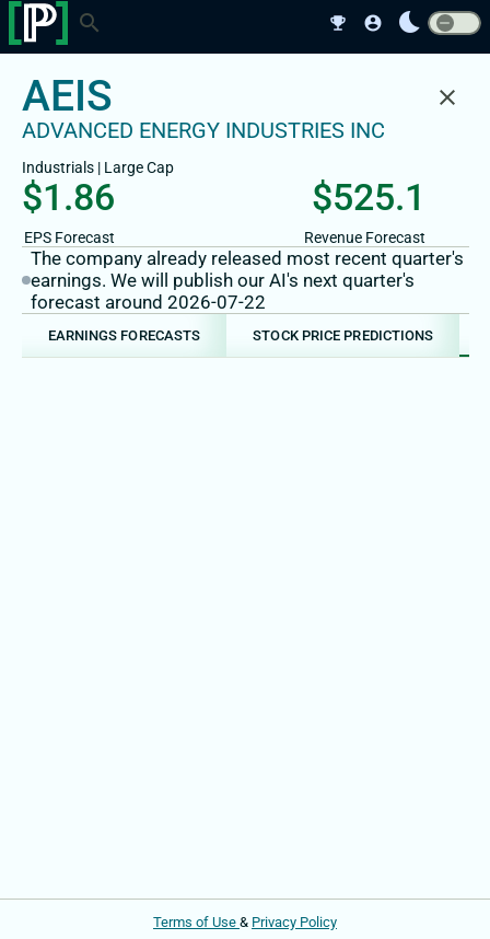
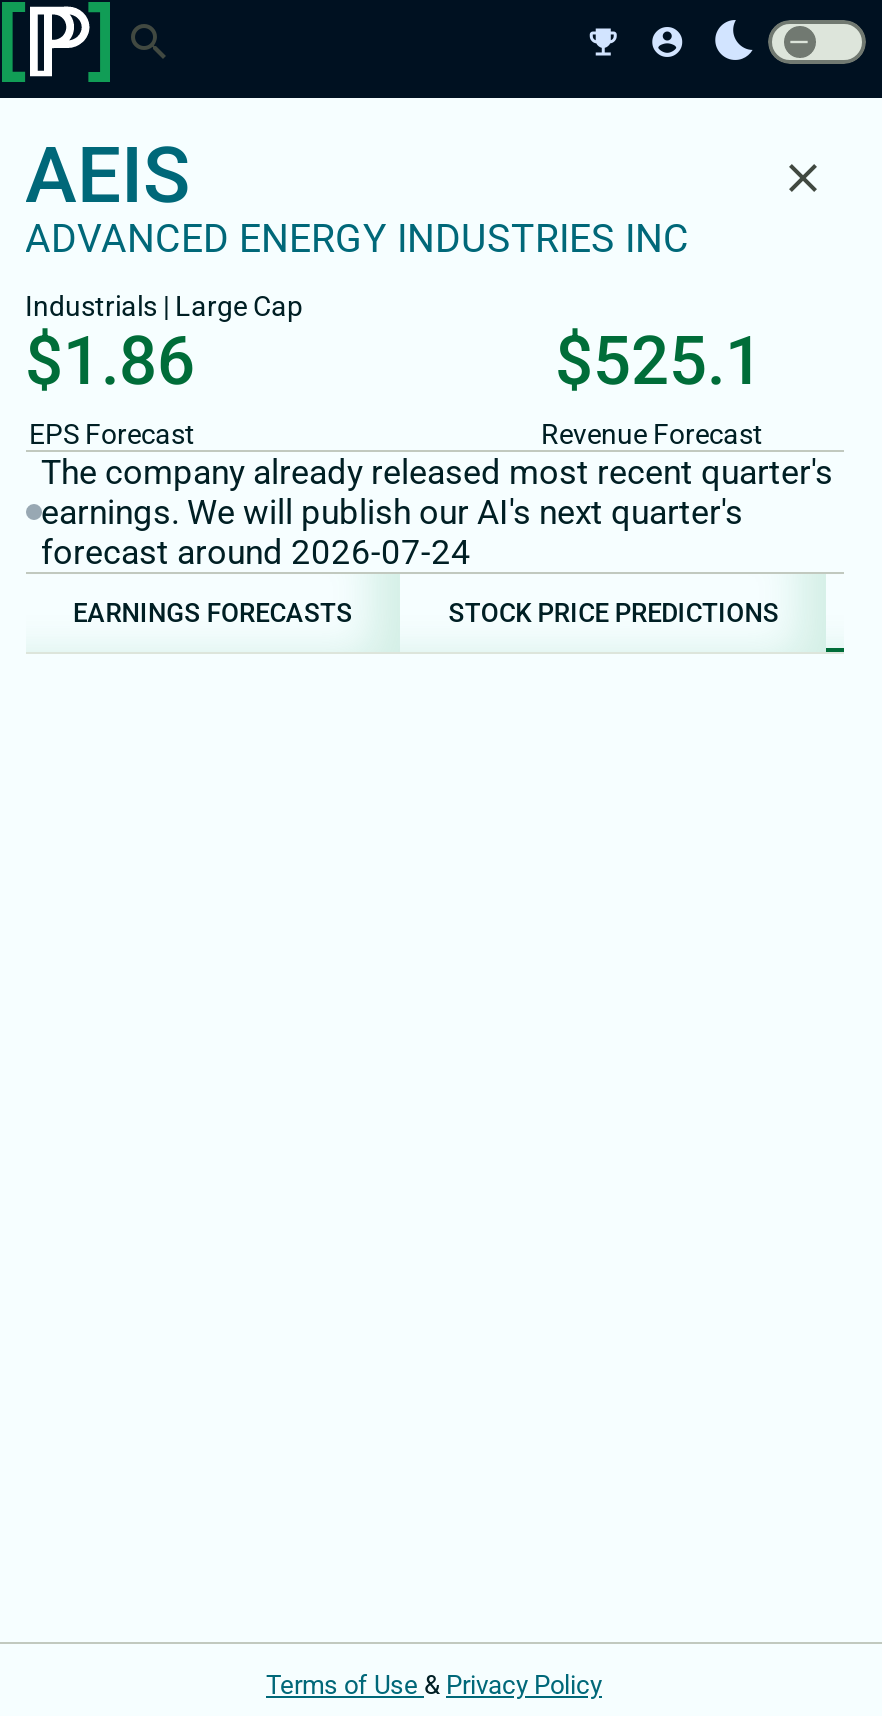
- forecast around 2026-07-22
+ forecast around 2026-07-24
